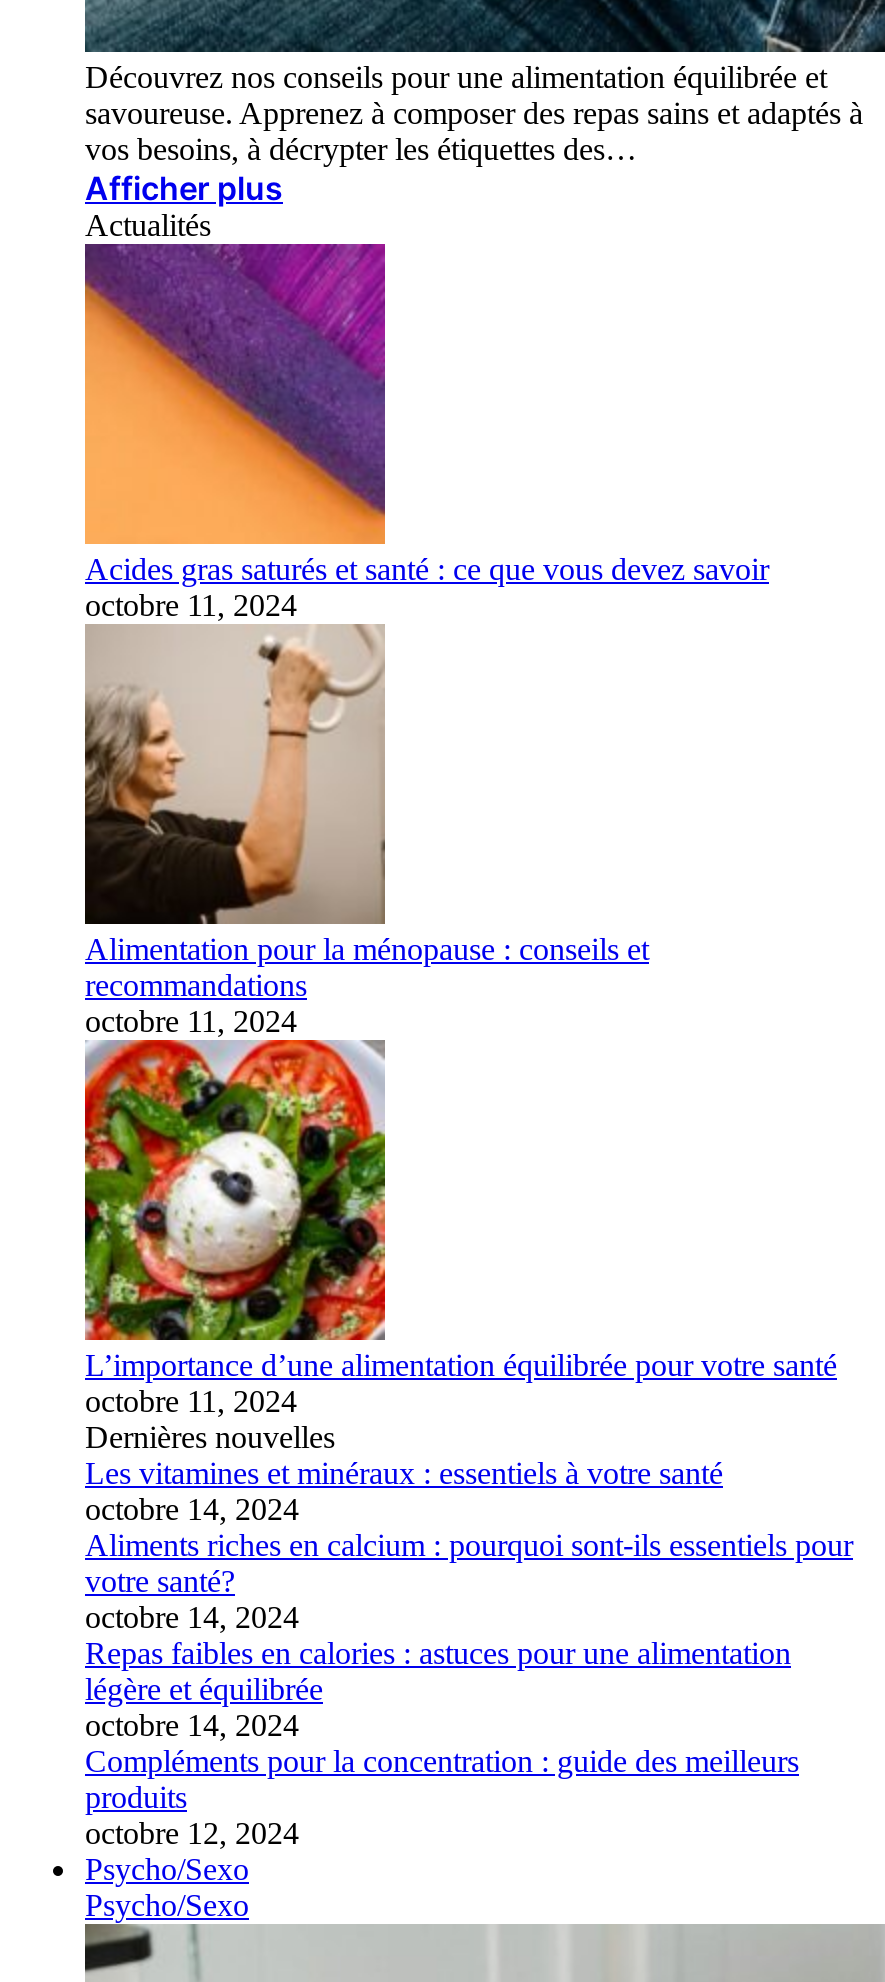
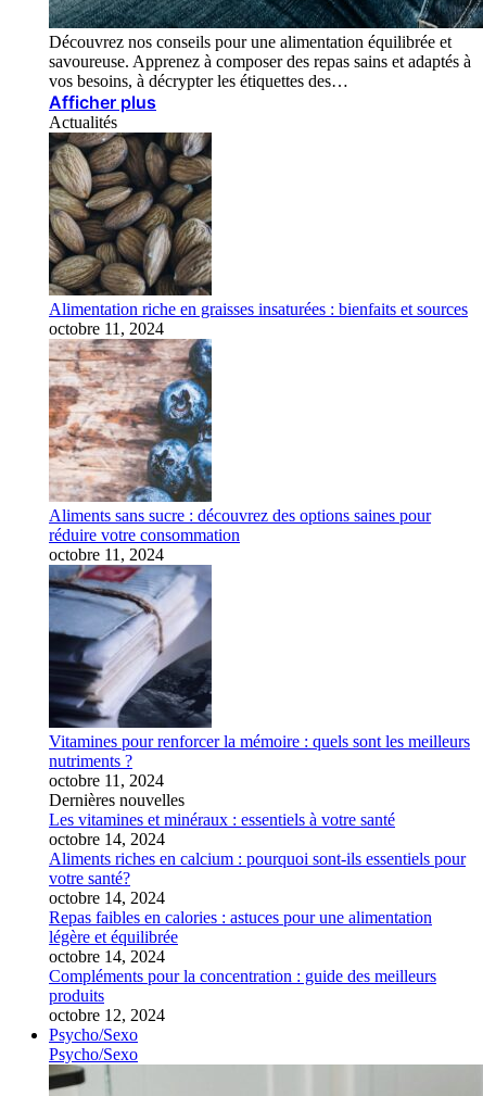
- [image]
- Acides gras saturés et santé : ce que vous devez savoir
+ [image]
+ Alimentation riche en graisses insaturées : bienfaits et sources

- [image]
- Alimentation pour la ménopause : conseils et
- recommandations
+ [image]
+ Aliments sans sucre : découvrez des options saines pour
+ réduire votre consommation

- [image]
- L’importance d’une alimentation équilibrée pour votre santé
+ [image]
+ Vitamines pour renforcer la mémoire : quels sont les meilleurs
+ nutriments ?
